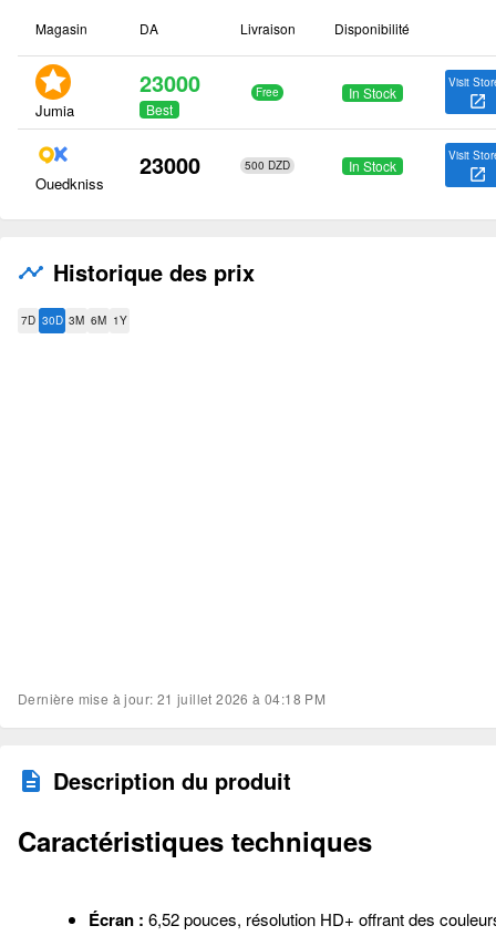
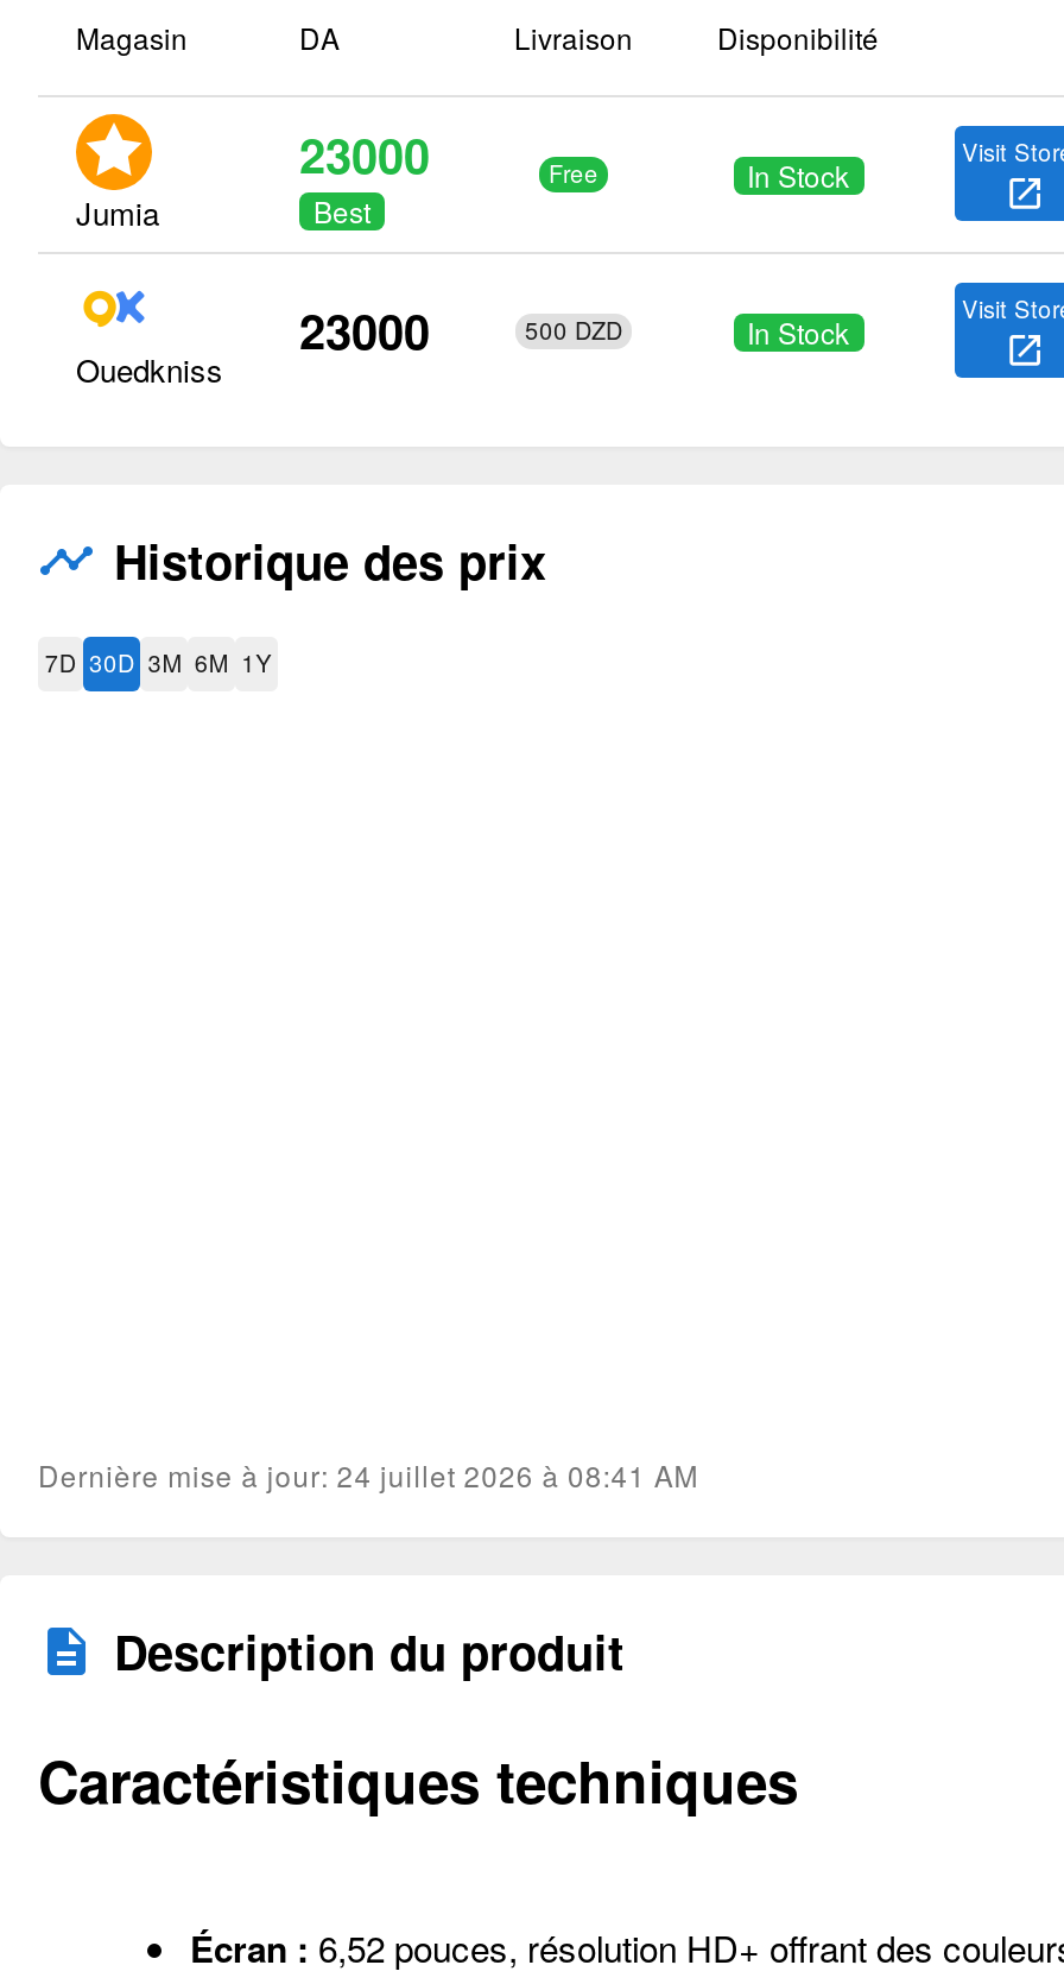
- Dernière mise à jour: 21 juillet 2026 à 04:18 PM
+ Dernière mise à jour: 24 juillet 2026 à 08:41 AM
